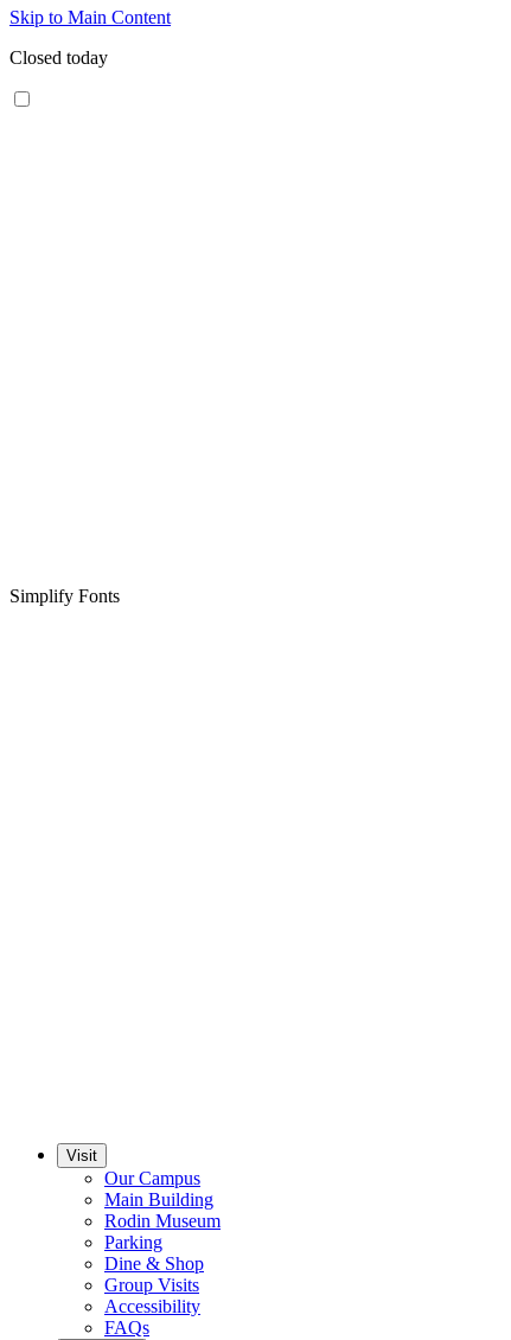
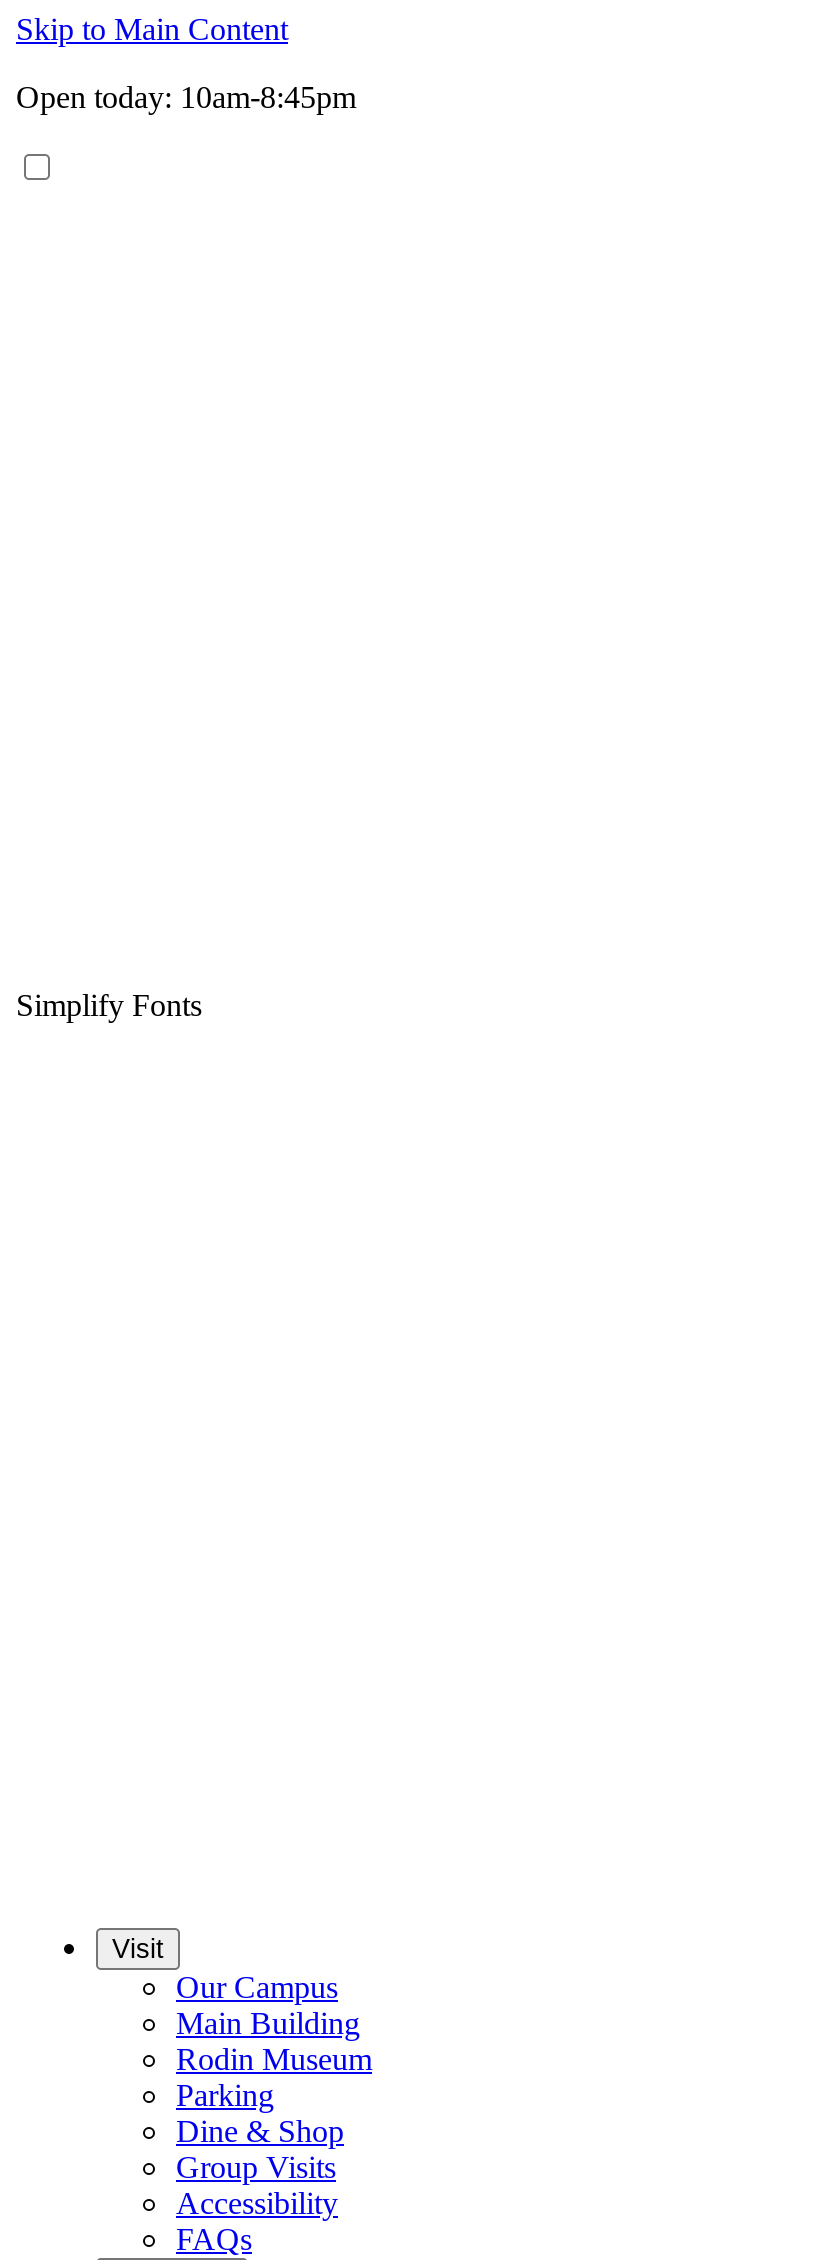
- Closed today
+ Open today: 10am-8:45pm
